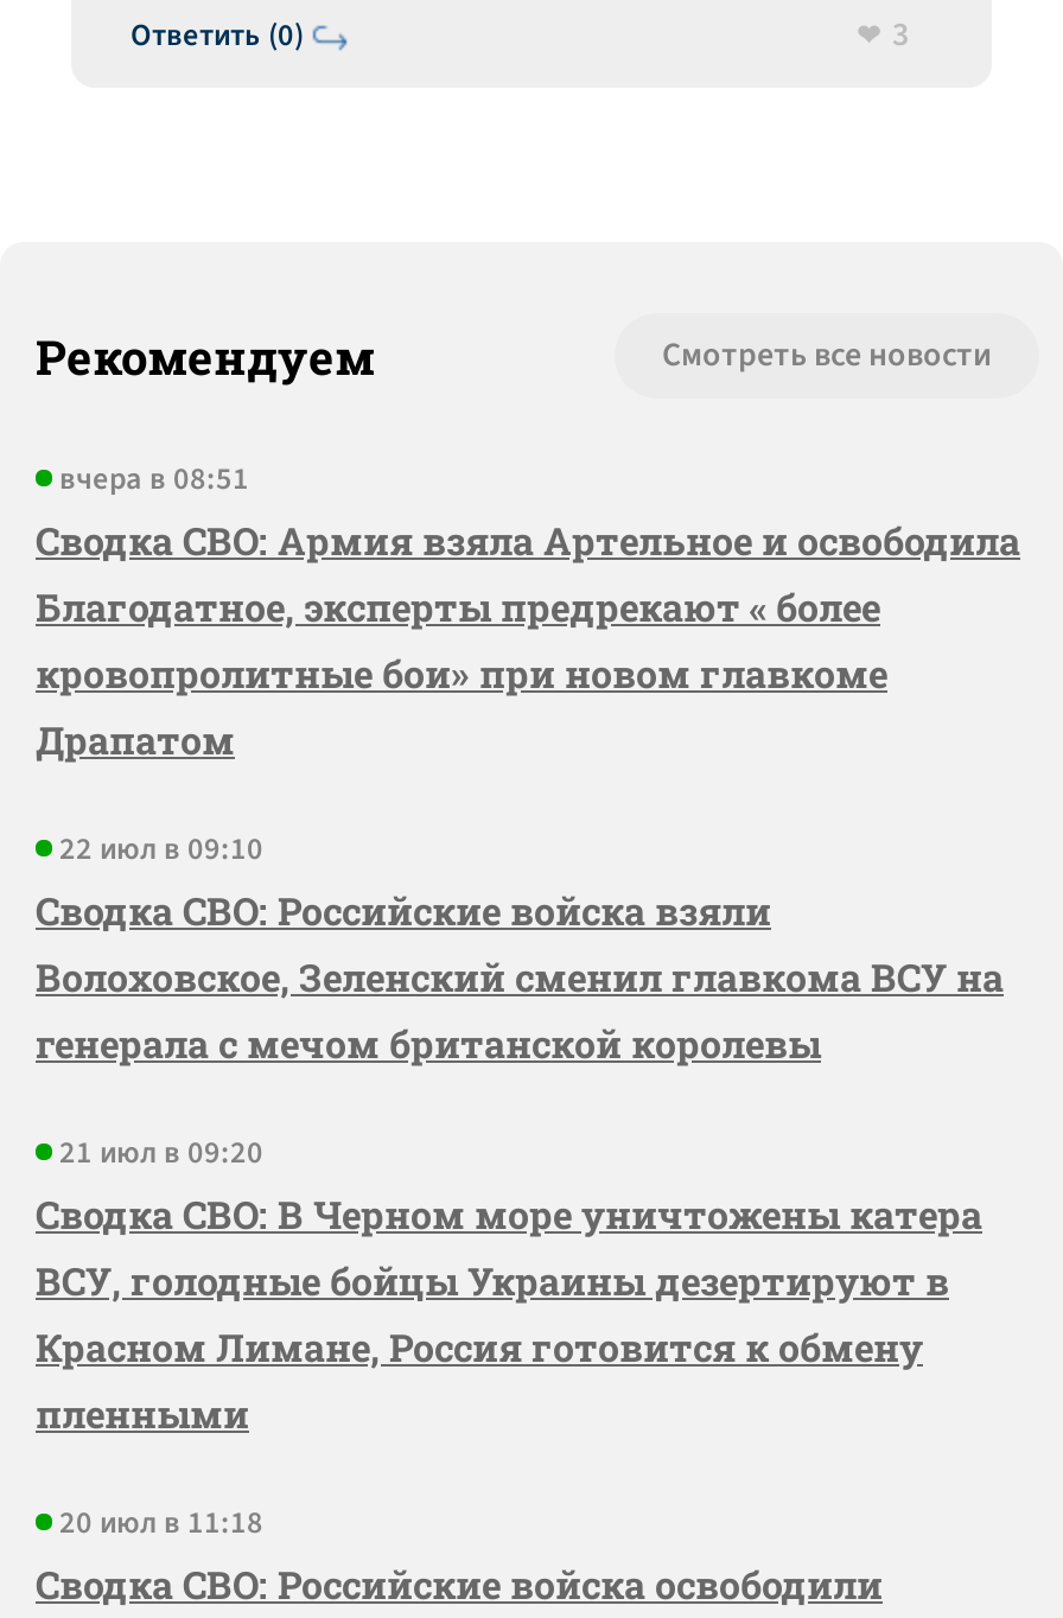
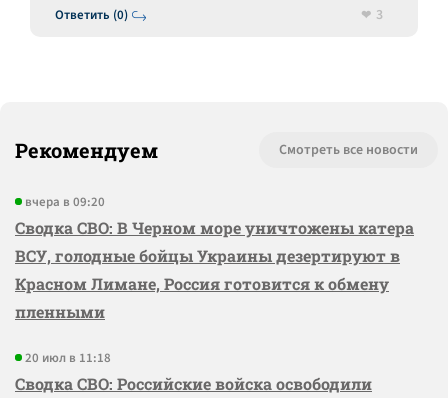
- вчера в 08:51
- Сводка СВО: Армия взяла Артельное и освободила
- Благодатное, эксперты предрекают « более
- кровопролитные бои» при новом главкоме
- Драпатом
- 22 июл в 09:10
- Сводка СВО: Российские войска взяли
- Волоховское, Зеленский сменил главкома ВСУ на
- генерала с мечом британской королевы
- 21 июл в 09:20
+ вчера в 09:20
